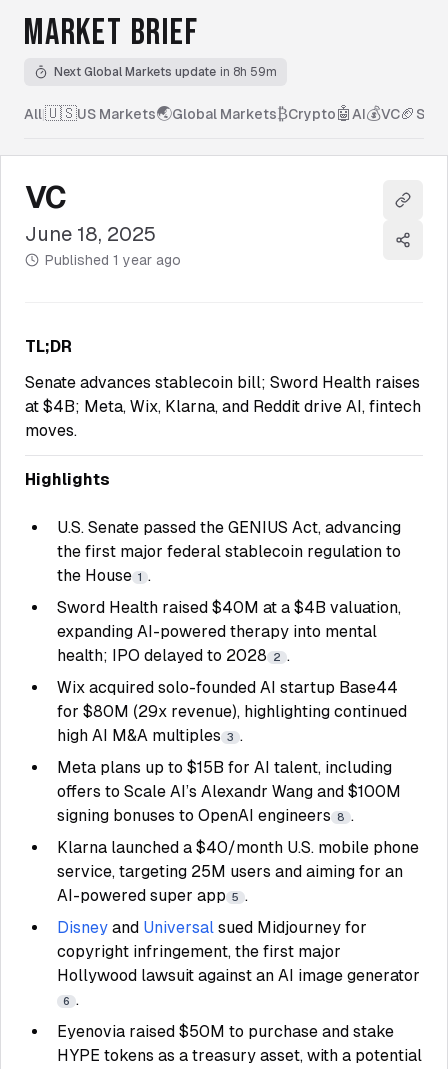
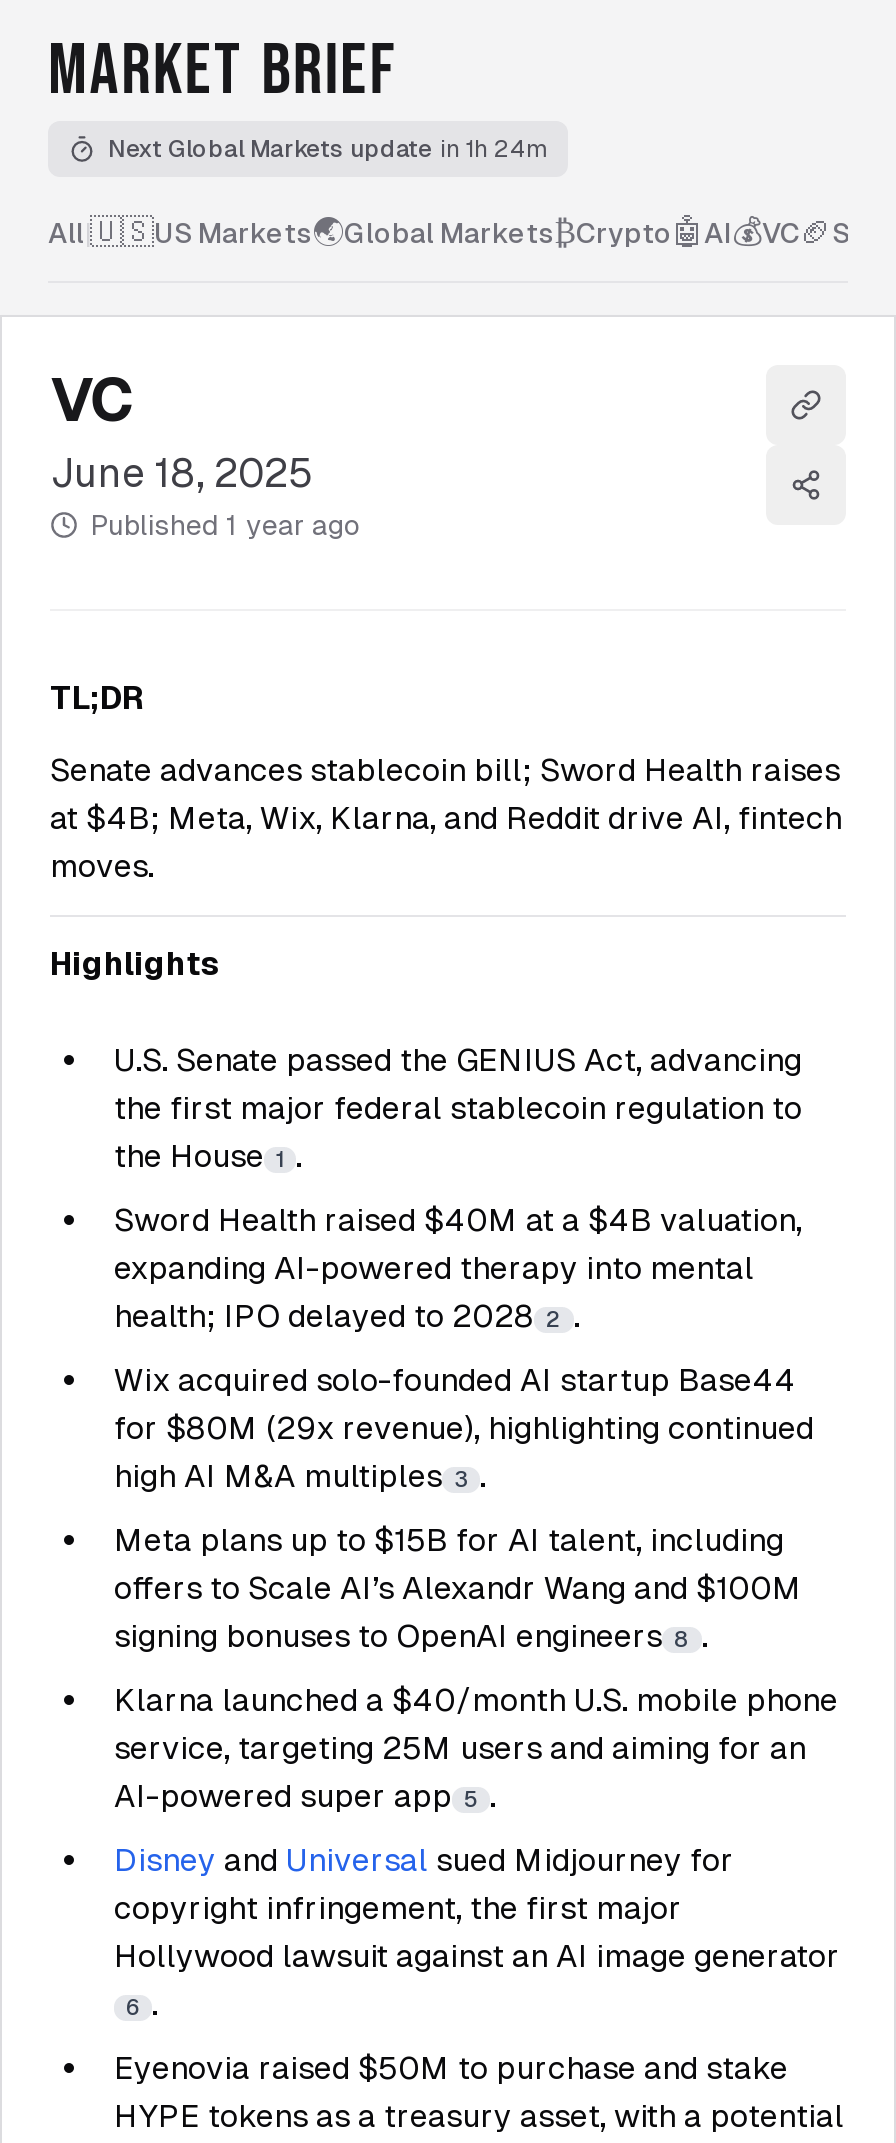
- Next Global Markets update in 8h 59m
+ Next Global Markets update in 1h 24m
